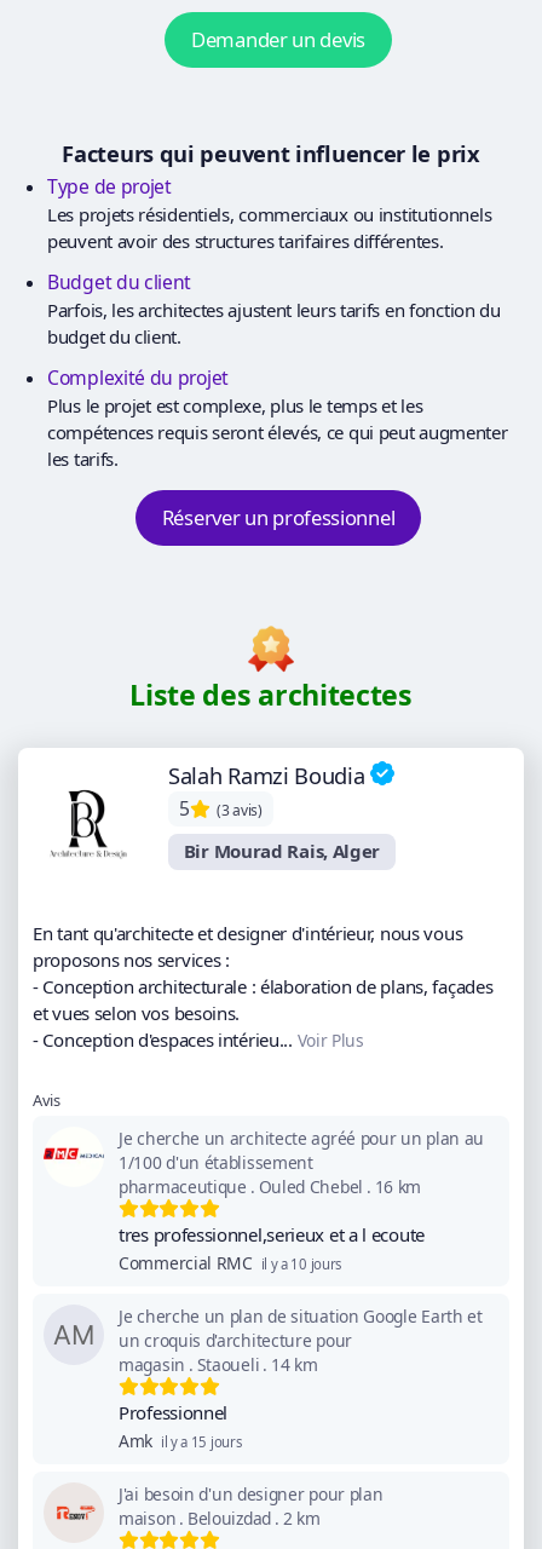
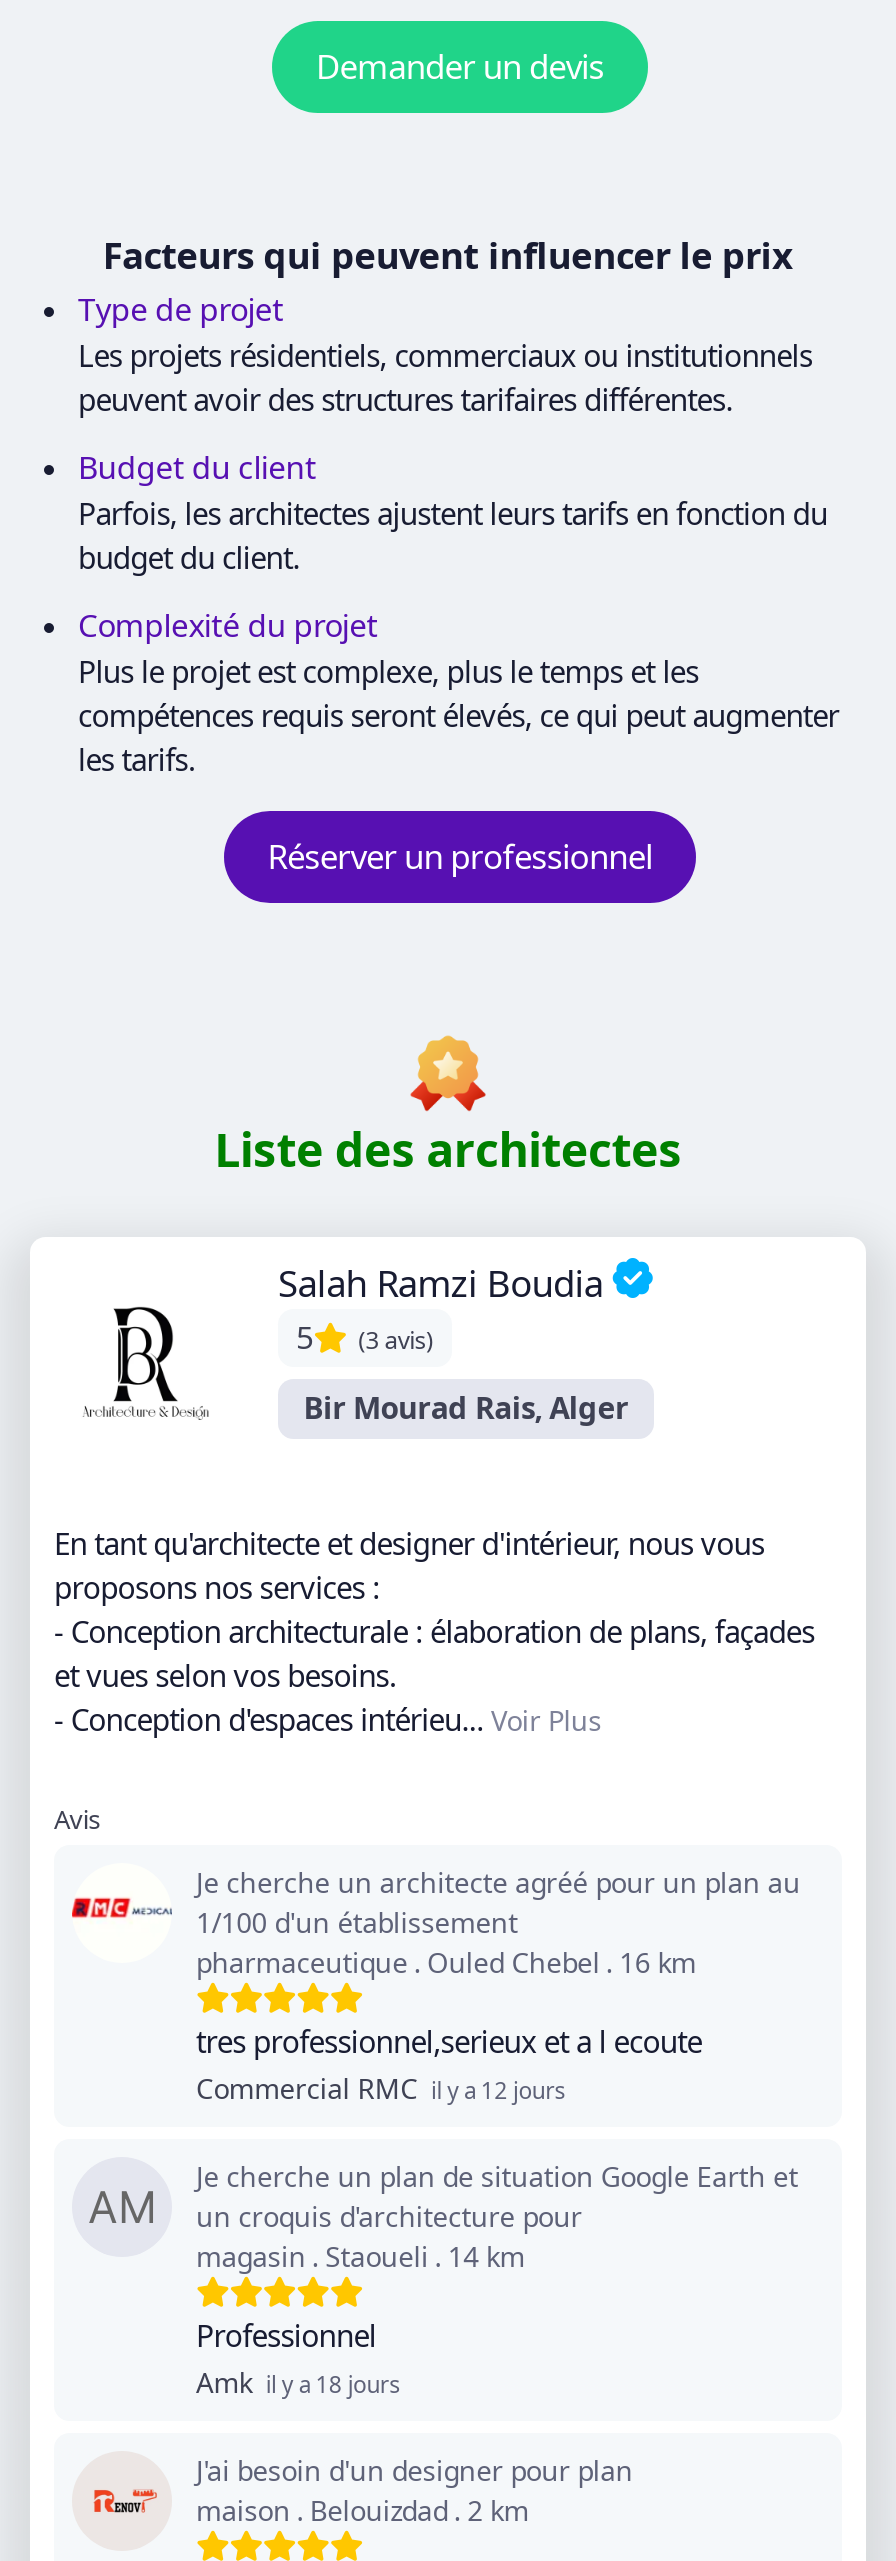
- Commercial RMC il y a 10 jours
+ Commercial RMC il y a 12 jours

- Amk il y a 15 jours
+ Amk il y a 18 jours
